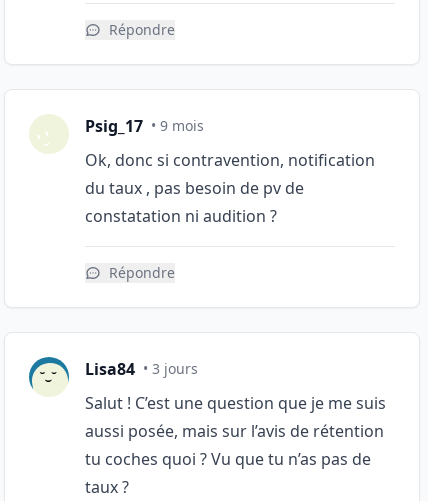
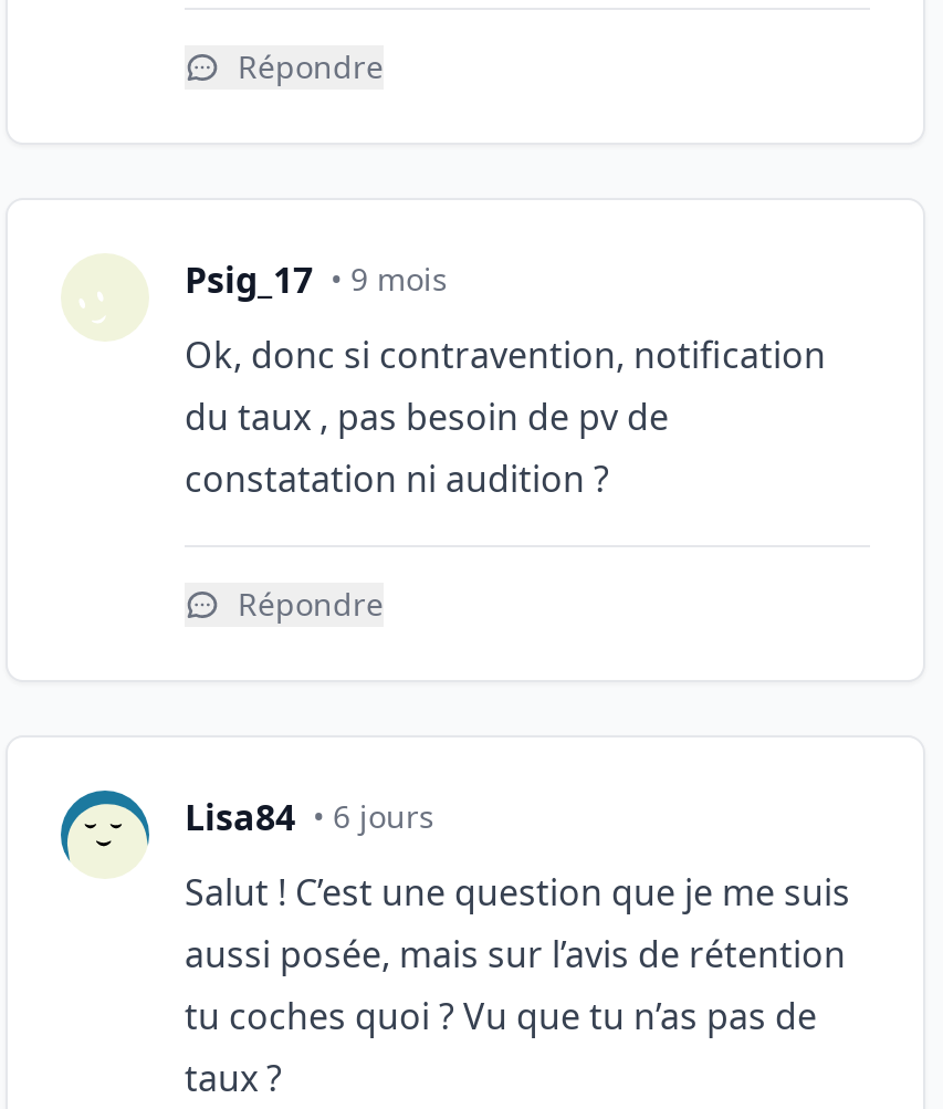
- Lisa84 • 3 jours
+ Lisa84 • 6 jours
